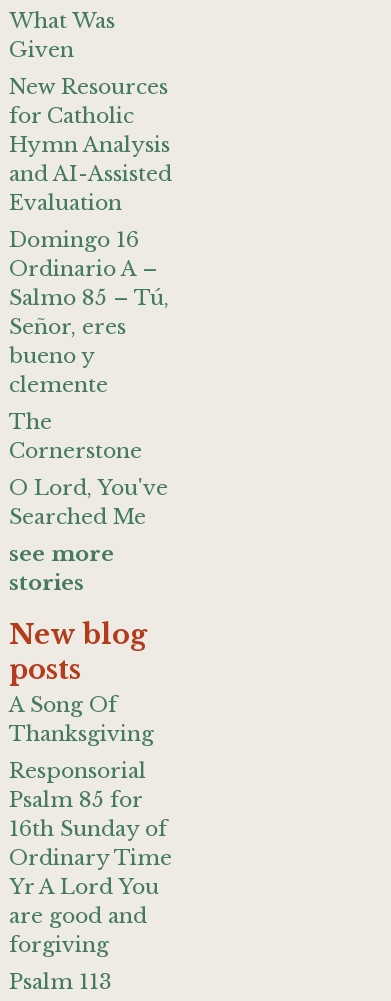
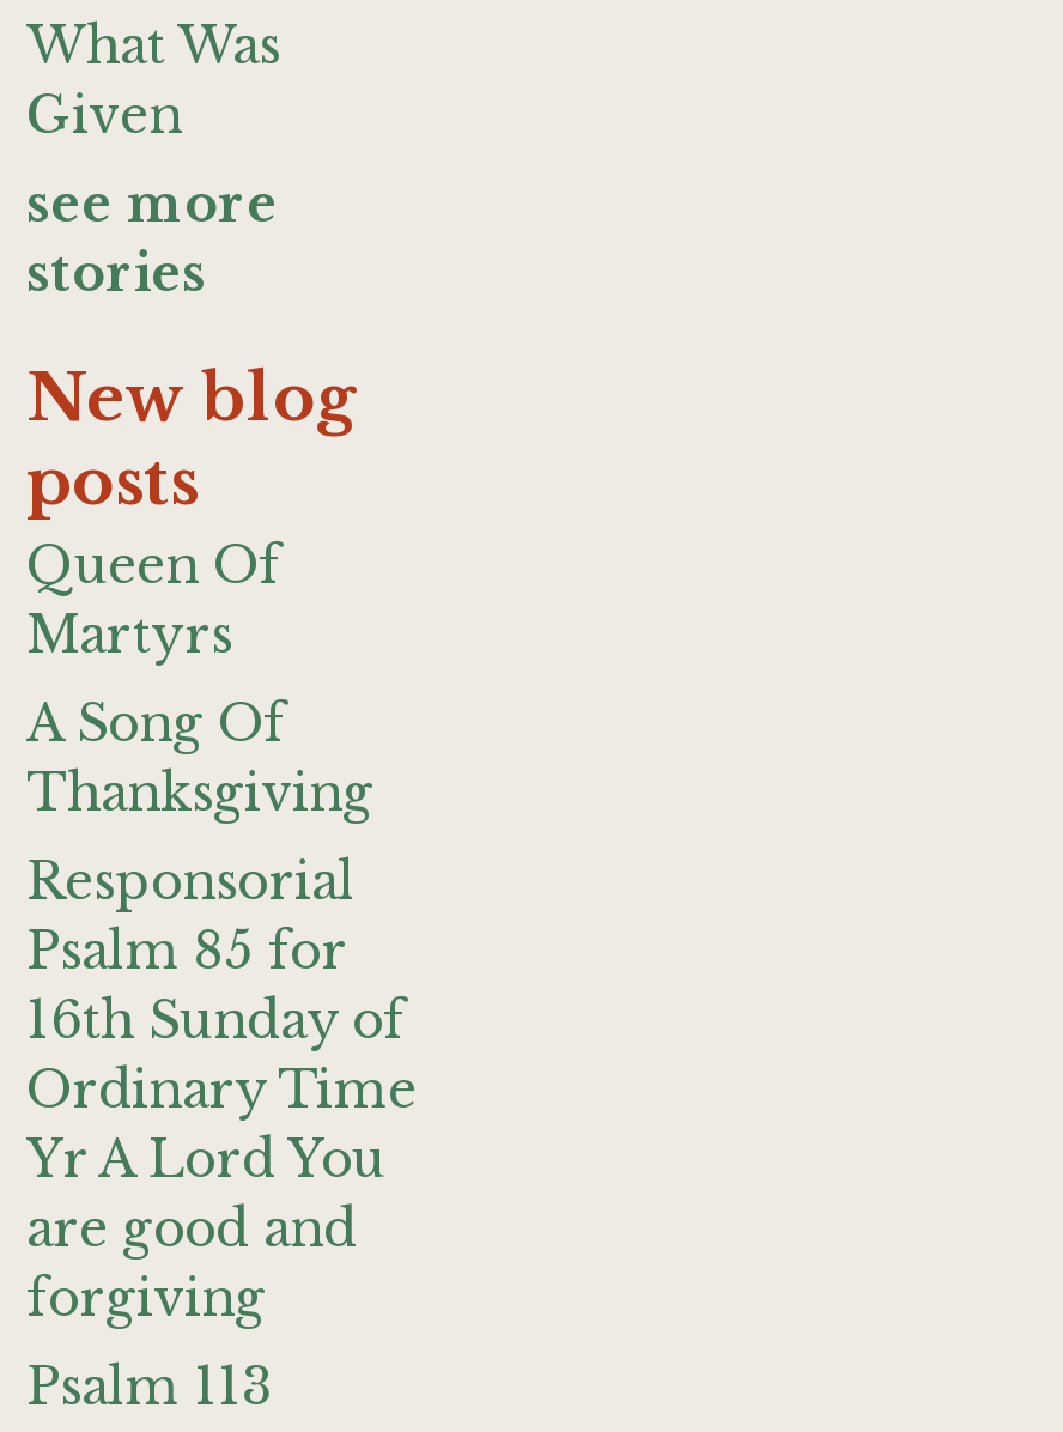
- New Resources
- for Catholic
- Hymn Analysis
- and AI-Assisted
- Evaluation
- Domingo 16
- Ordinario A –
- Salmo 85 – Tú,
- Señor, eres
- bueno y
- clemente
- The
- Cornerstone
- O Lord, You've
- Searched Me

moved up: see more | stories | New blog | posts

+ Queen Of
+ Martyrs
